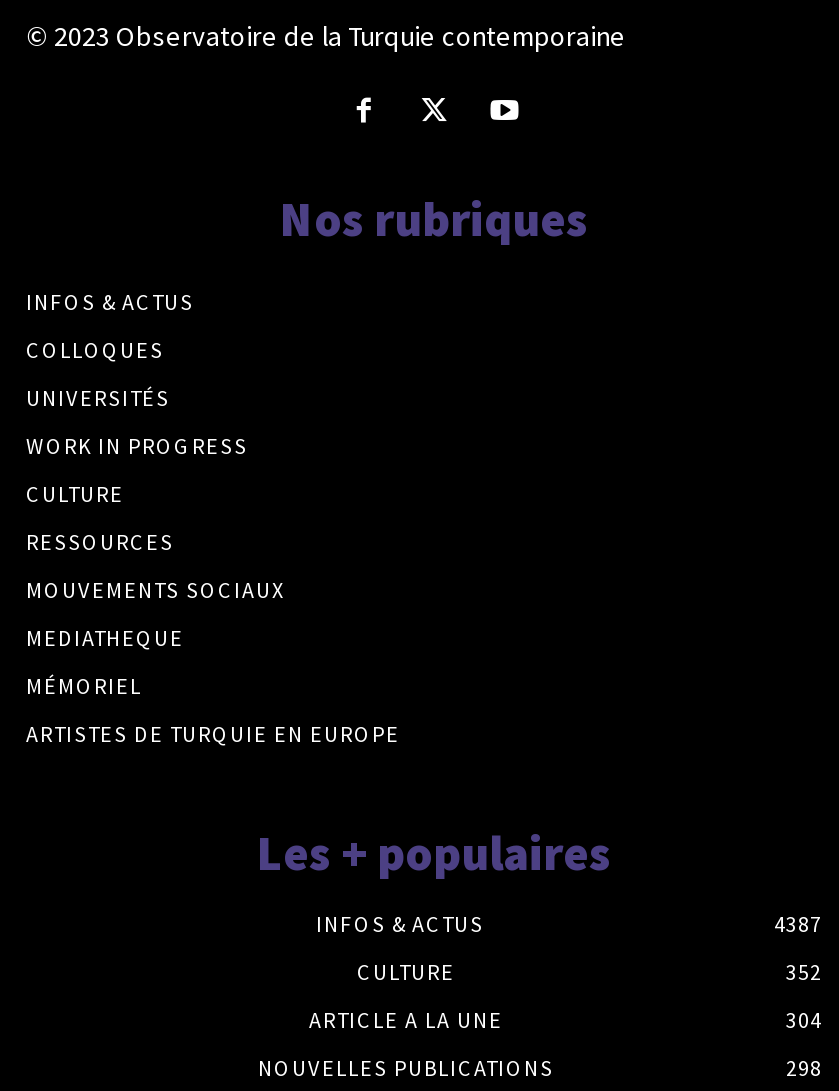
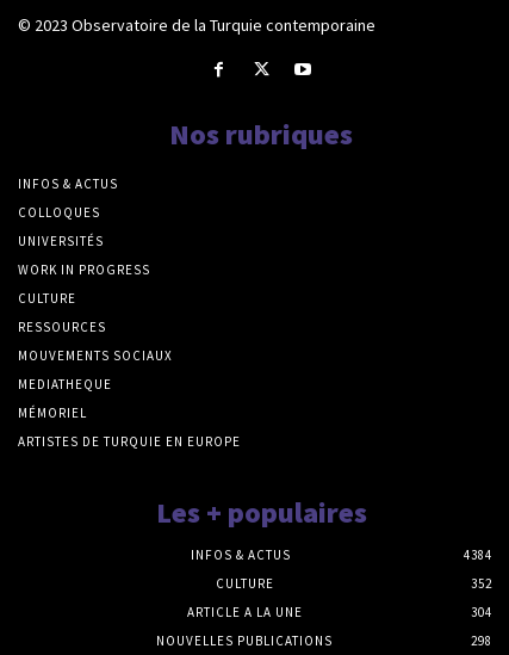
- 4387
+ 4384
